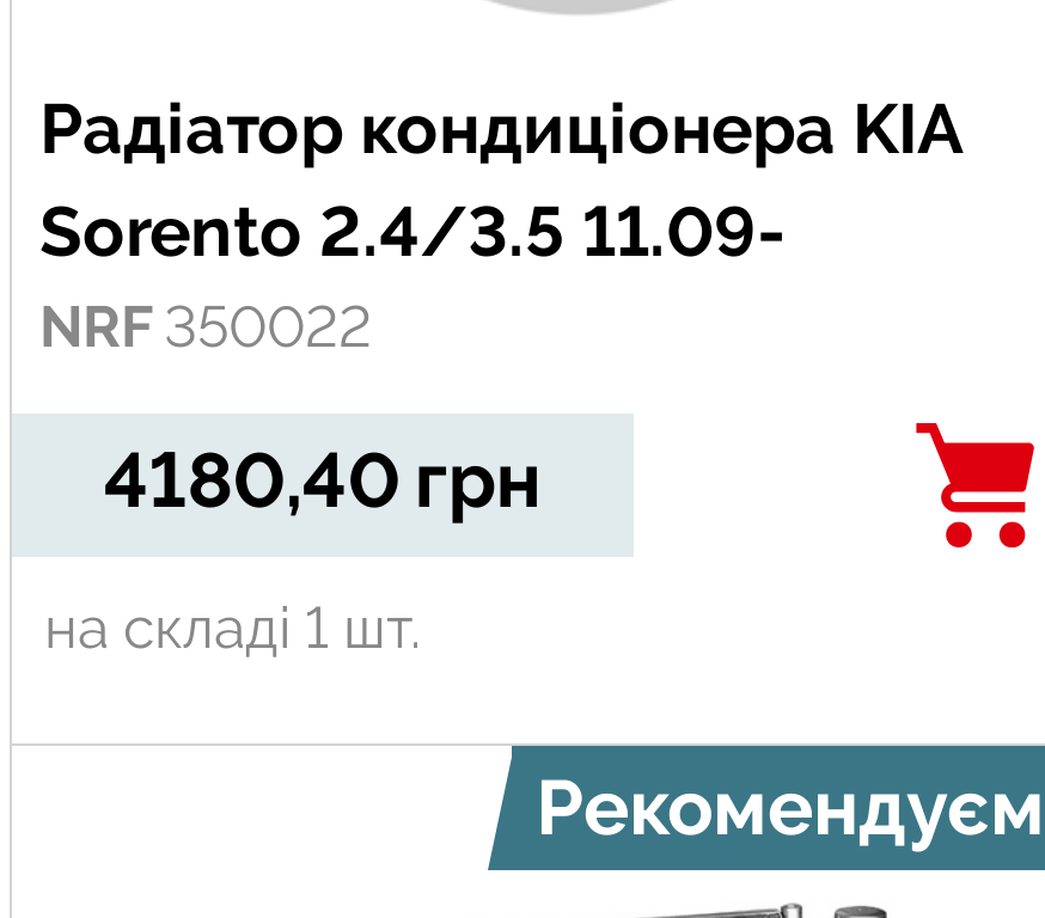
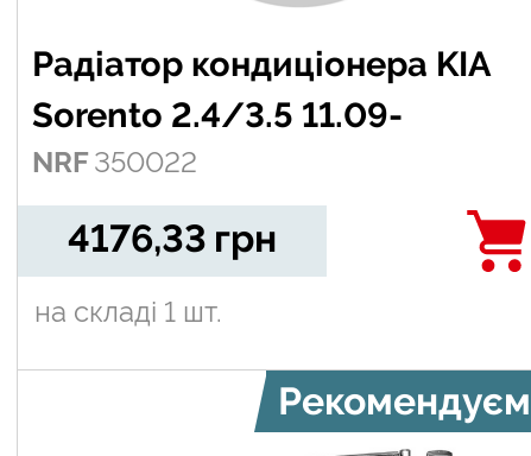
- 4180,40 грн
+ 4176,33 грн
